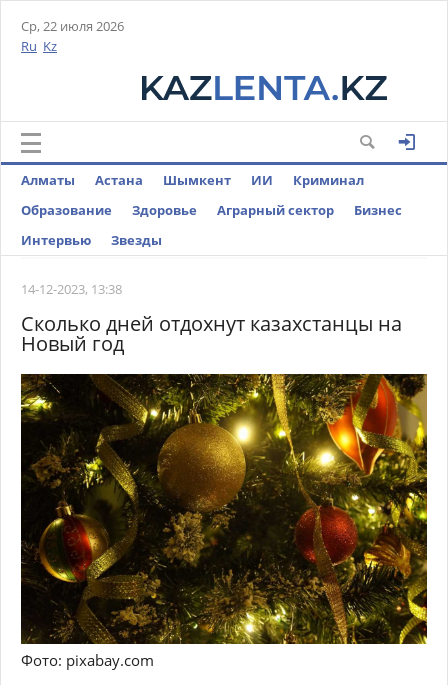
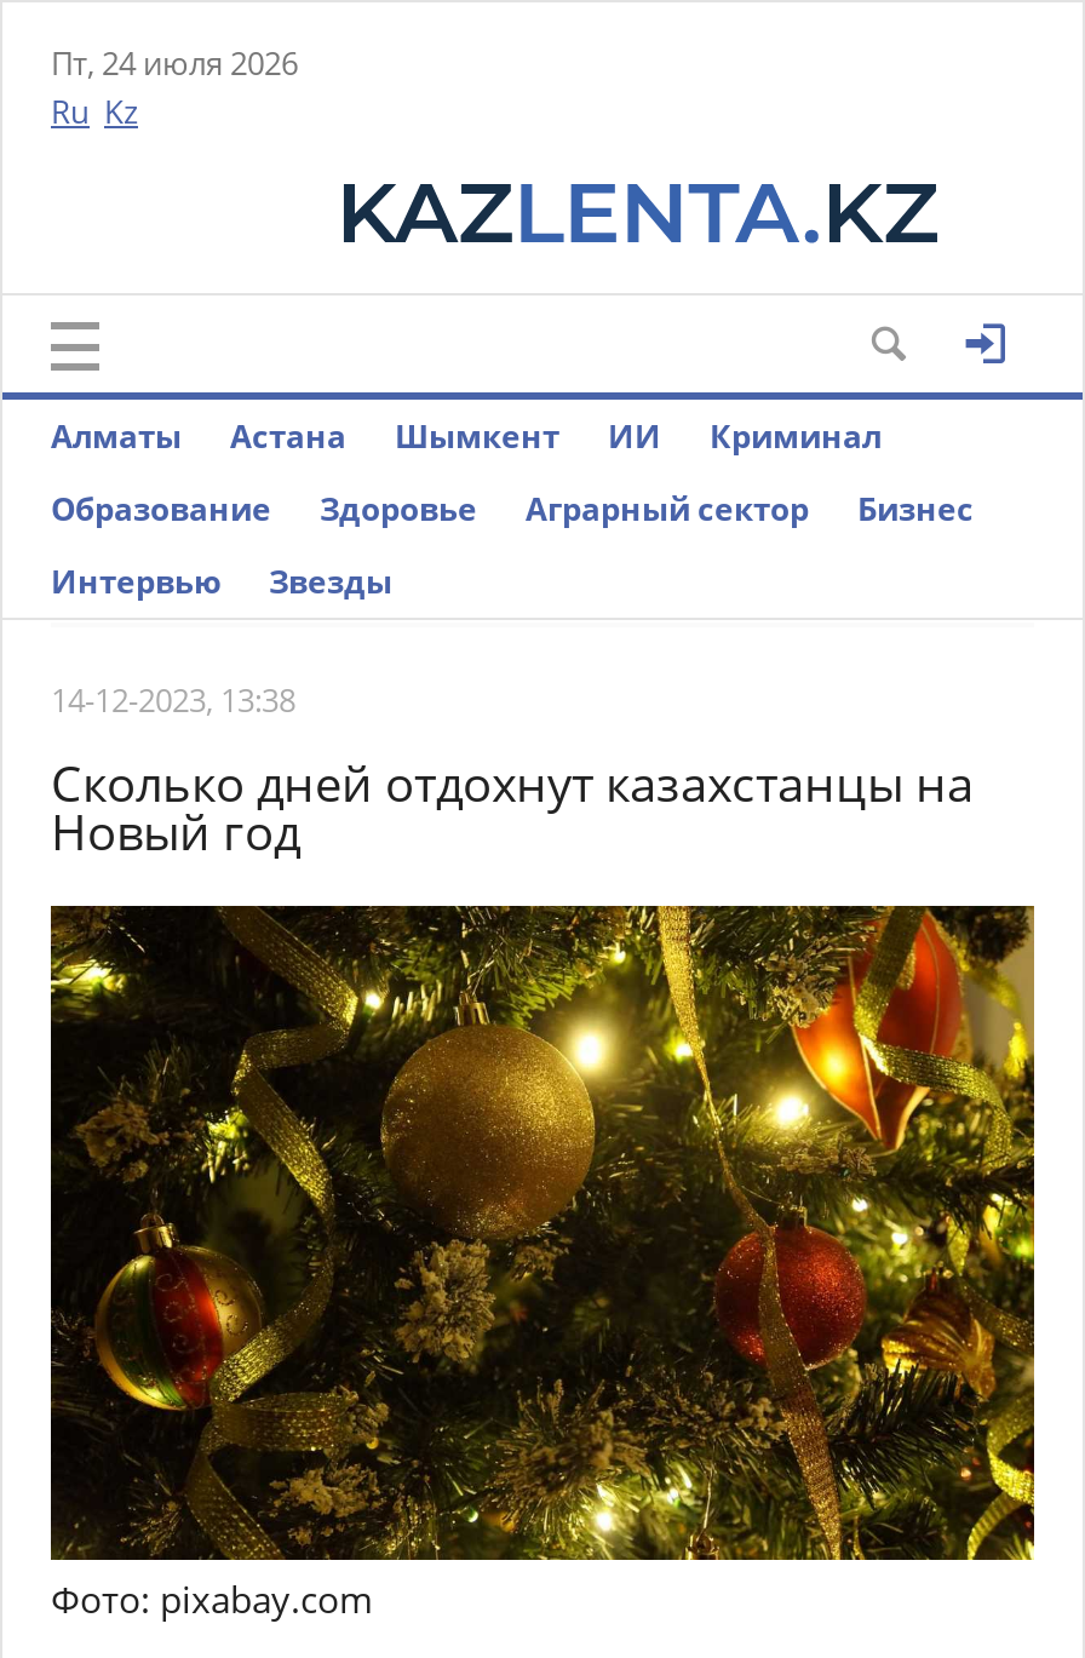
- Ср, 22 июля 2026
+ Пт, 24 июля 2026
